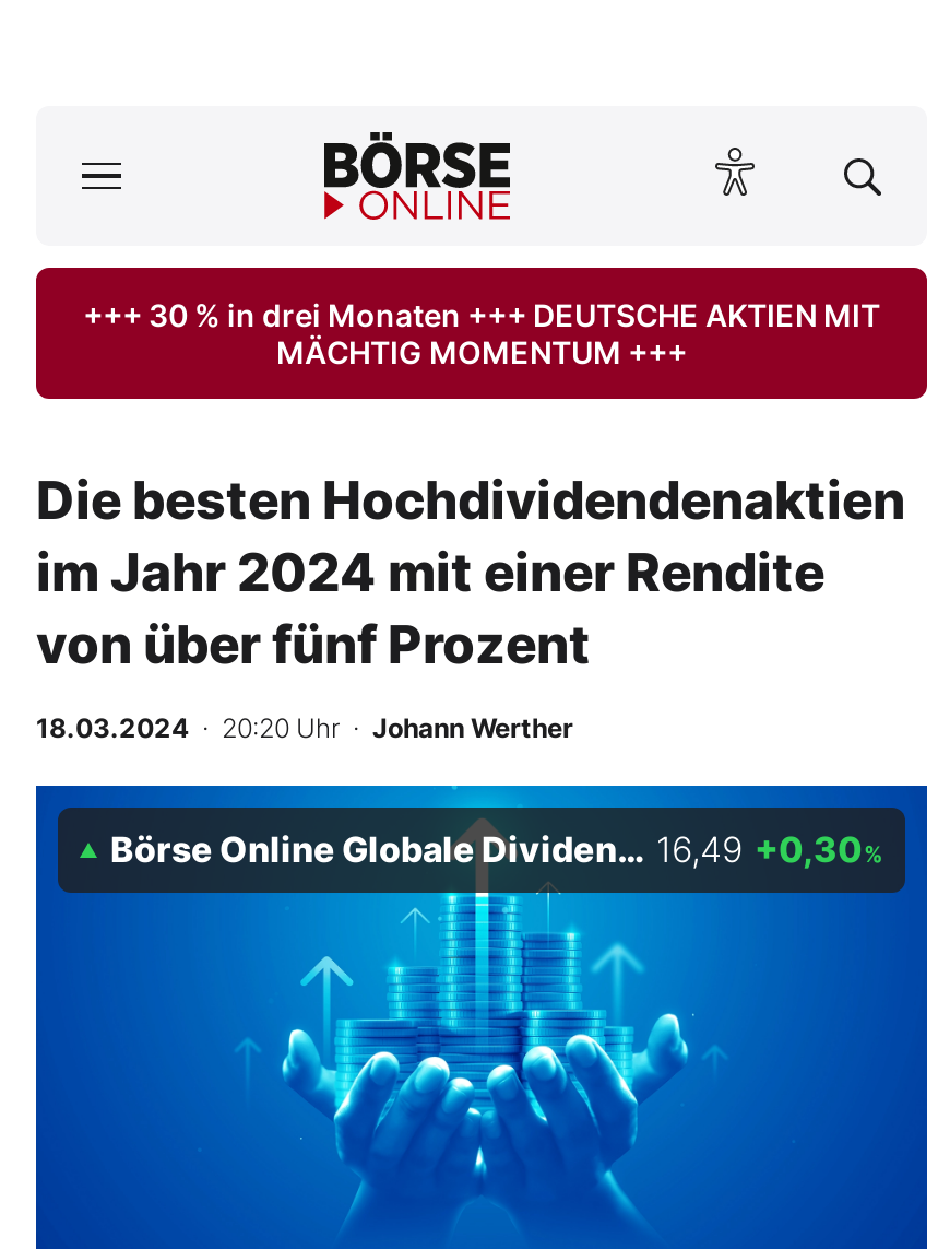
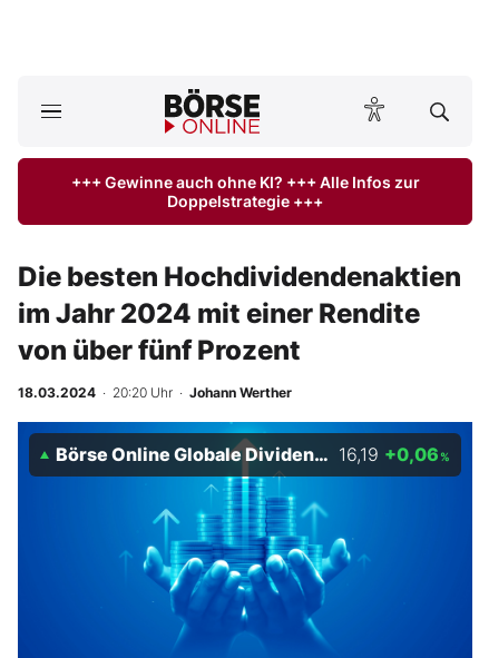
- +++ 30 % in drei Monaten +++ DEUTSCHE AKTIEN MIT
- MÄCHTIG MOMENTUM +++
+ +++ Gewinne auch ohne KI? +++ Alle Infos zur
+ Doppelstrategie +++

- 16,49 +0,30%
+ 16,19 +0,06%
